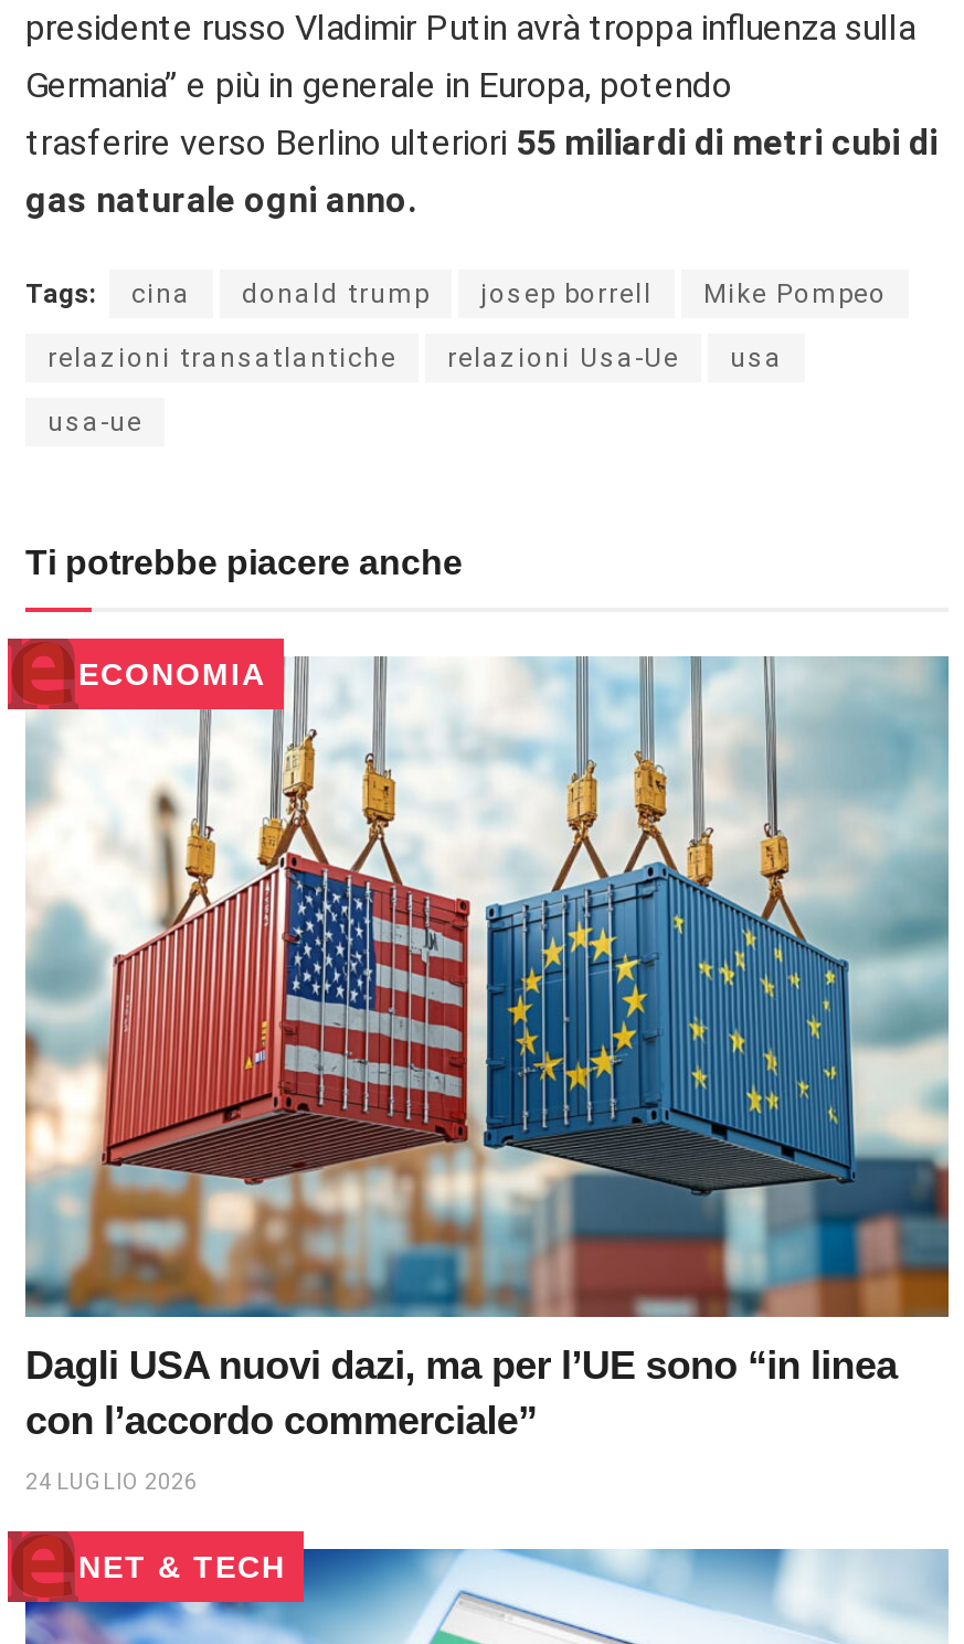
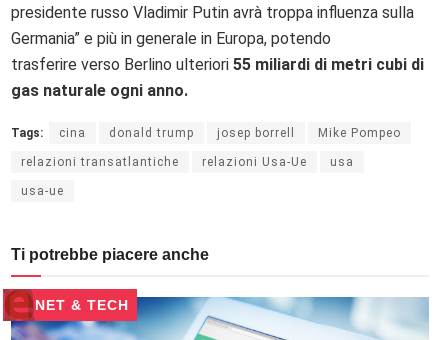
- [image]
- ECONOMIA

- Dagli USA nuovi dazi, ma per l’UE sono “in linea
- con l’accordo commerciale”
- 24 LUGLIO 2026
